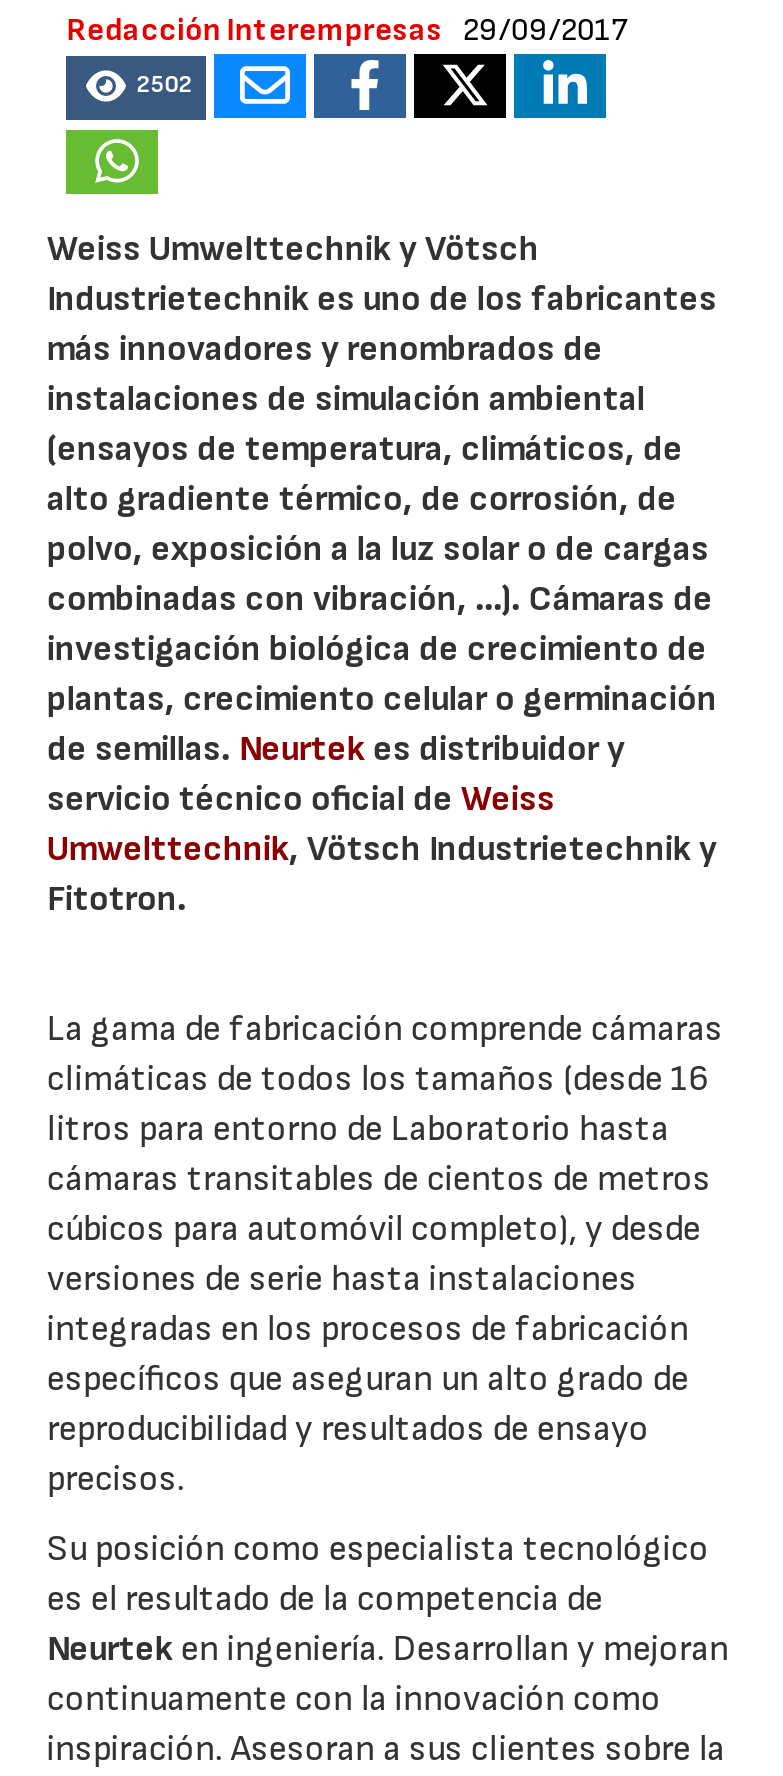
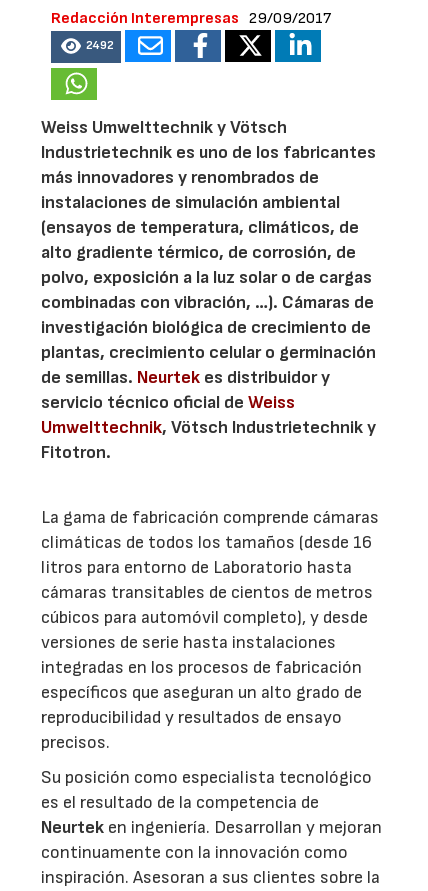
- 2502
+ 2492
